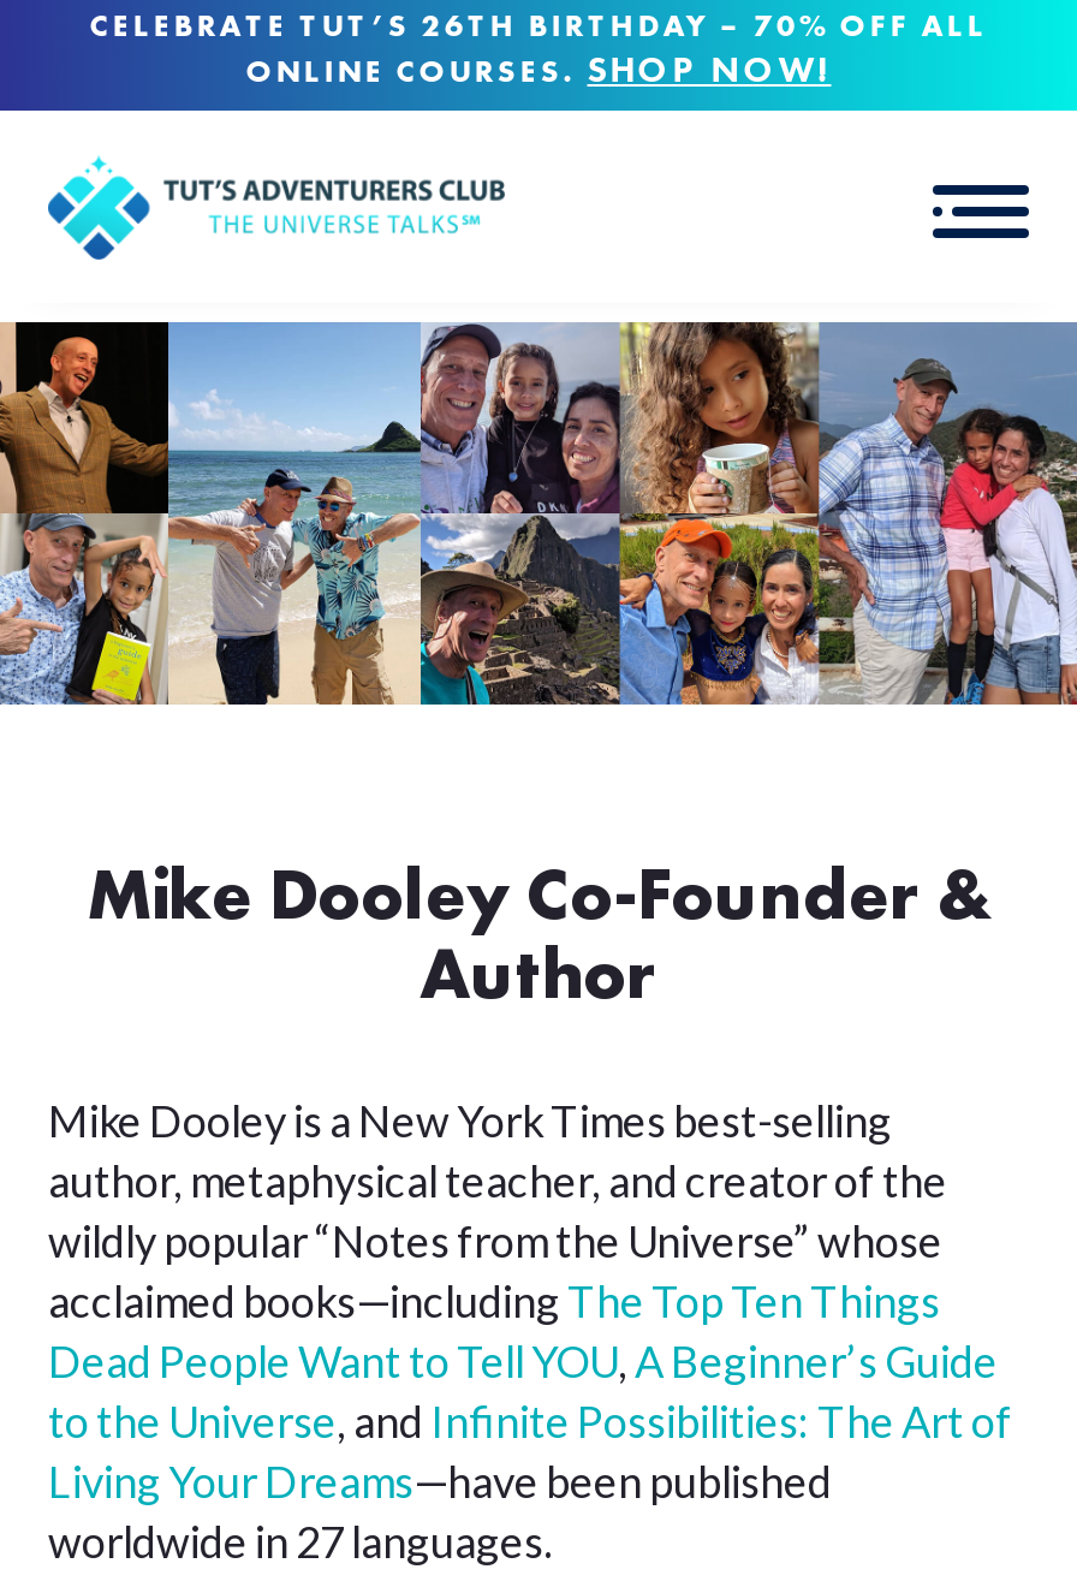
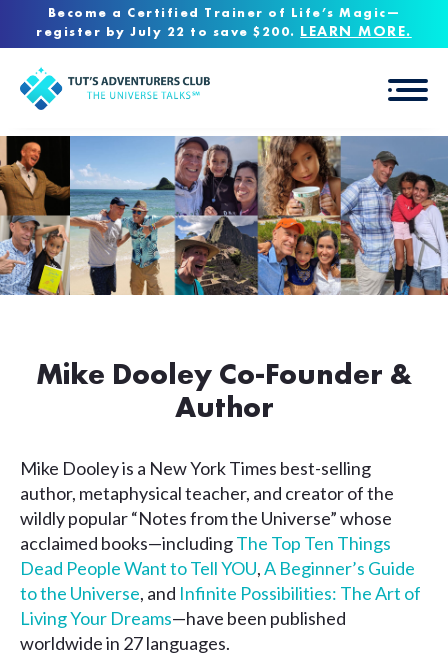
- CELEBRATE TUT’S 26TH BIRTHDAY – 70% OFF ALL
- ONLINE COURSES. SHOP NOW!
+ Become a Certified Trainer of Life’s Magic—
+ register by July 22 to save $200. LEARN MORE.
